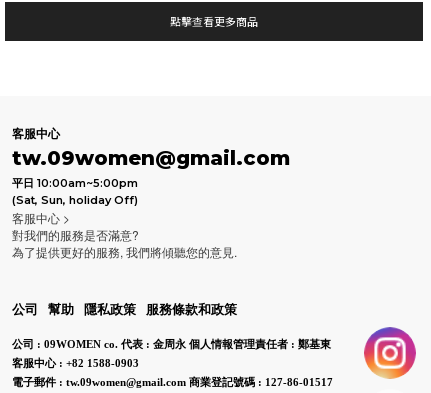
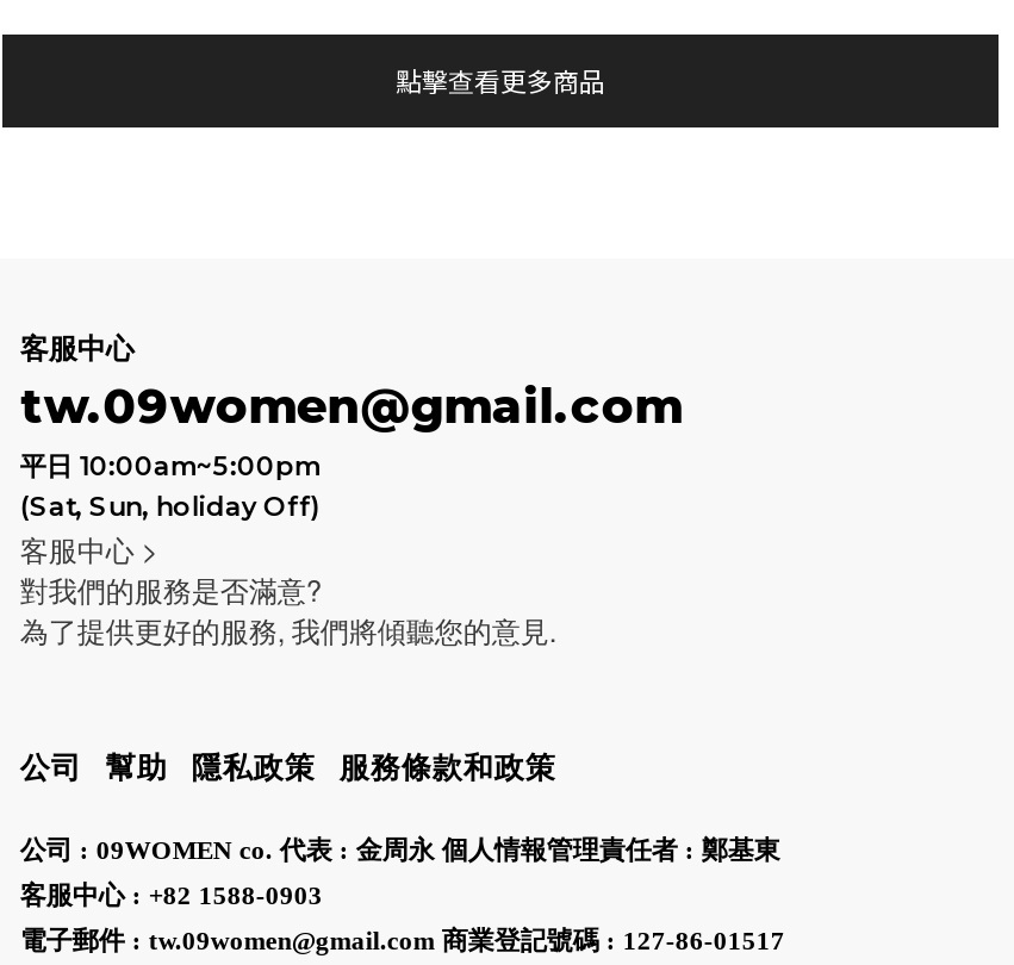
- [image]
